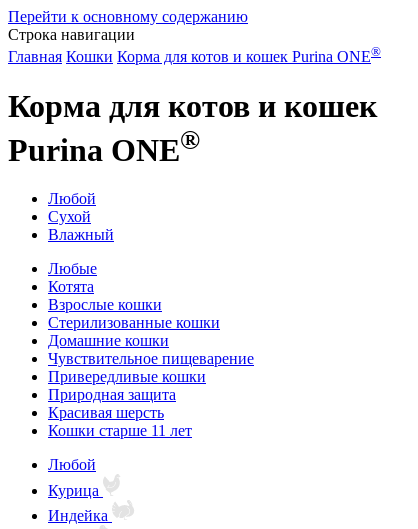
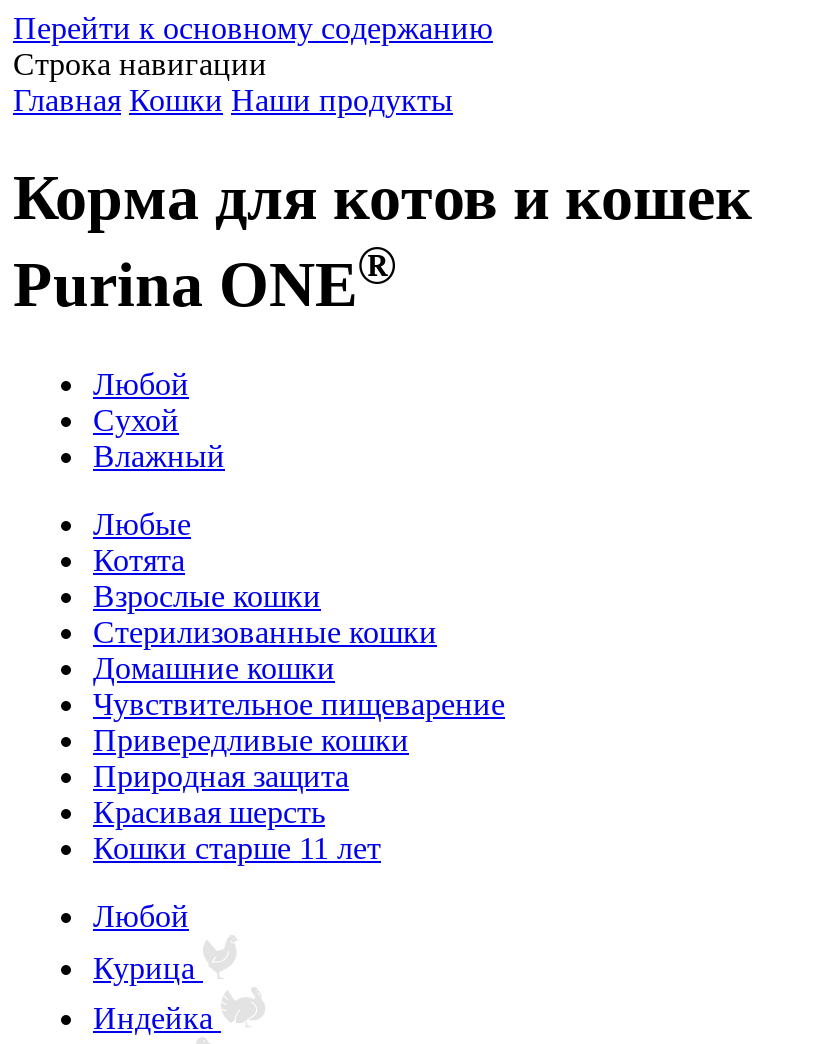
- Главная Кошки Корма для котов и кошек Purina ONE®
+ Главная Кошки Наши продукты
